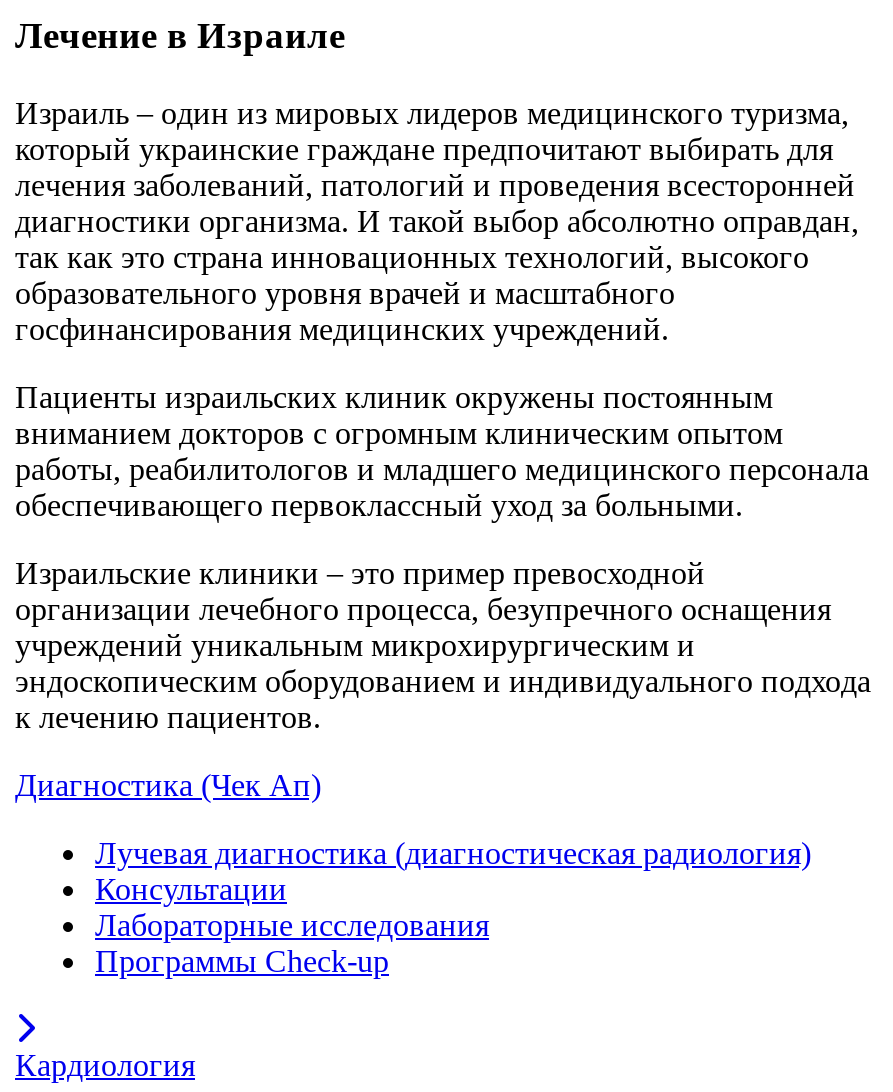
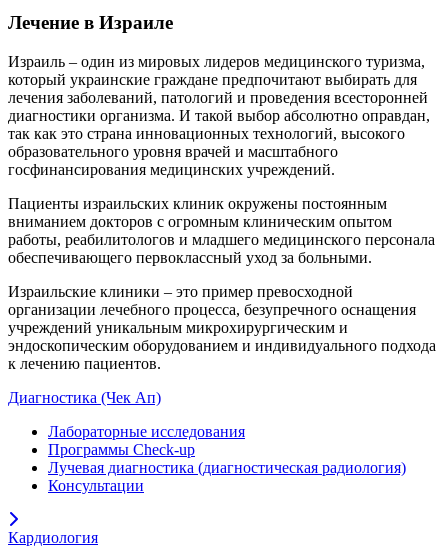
moved down: Лучевая диагностика (диагностическая радиология) | Консультации

moved up: Лабораторные исследования | Программы Check-up
